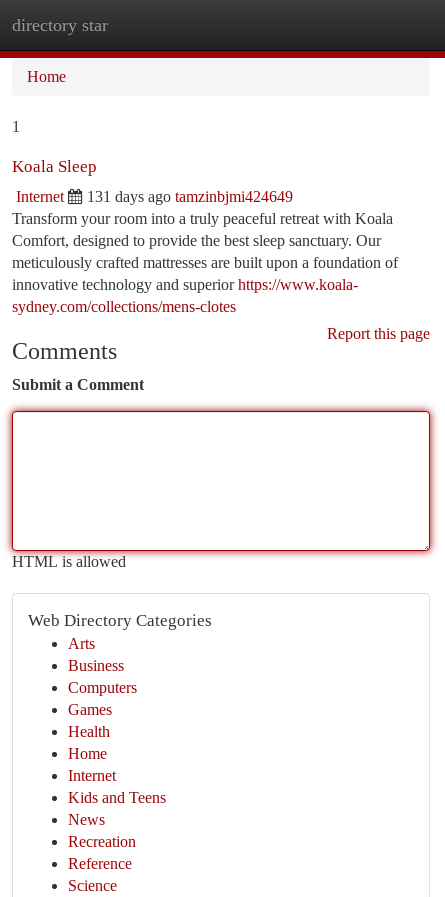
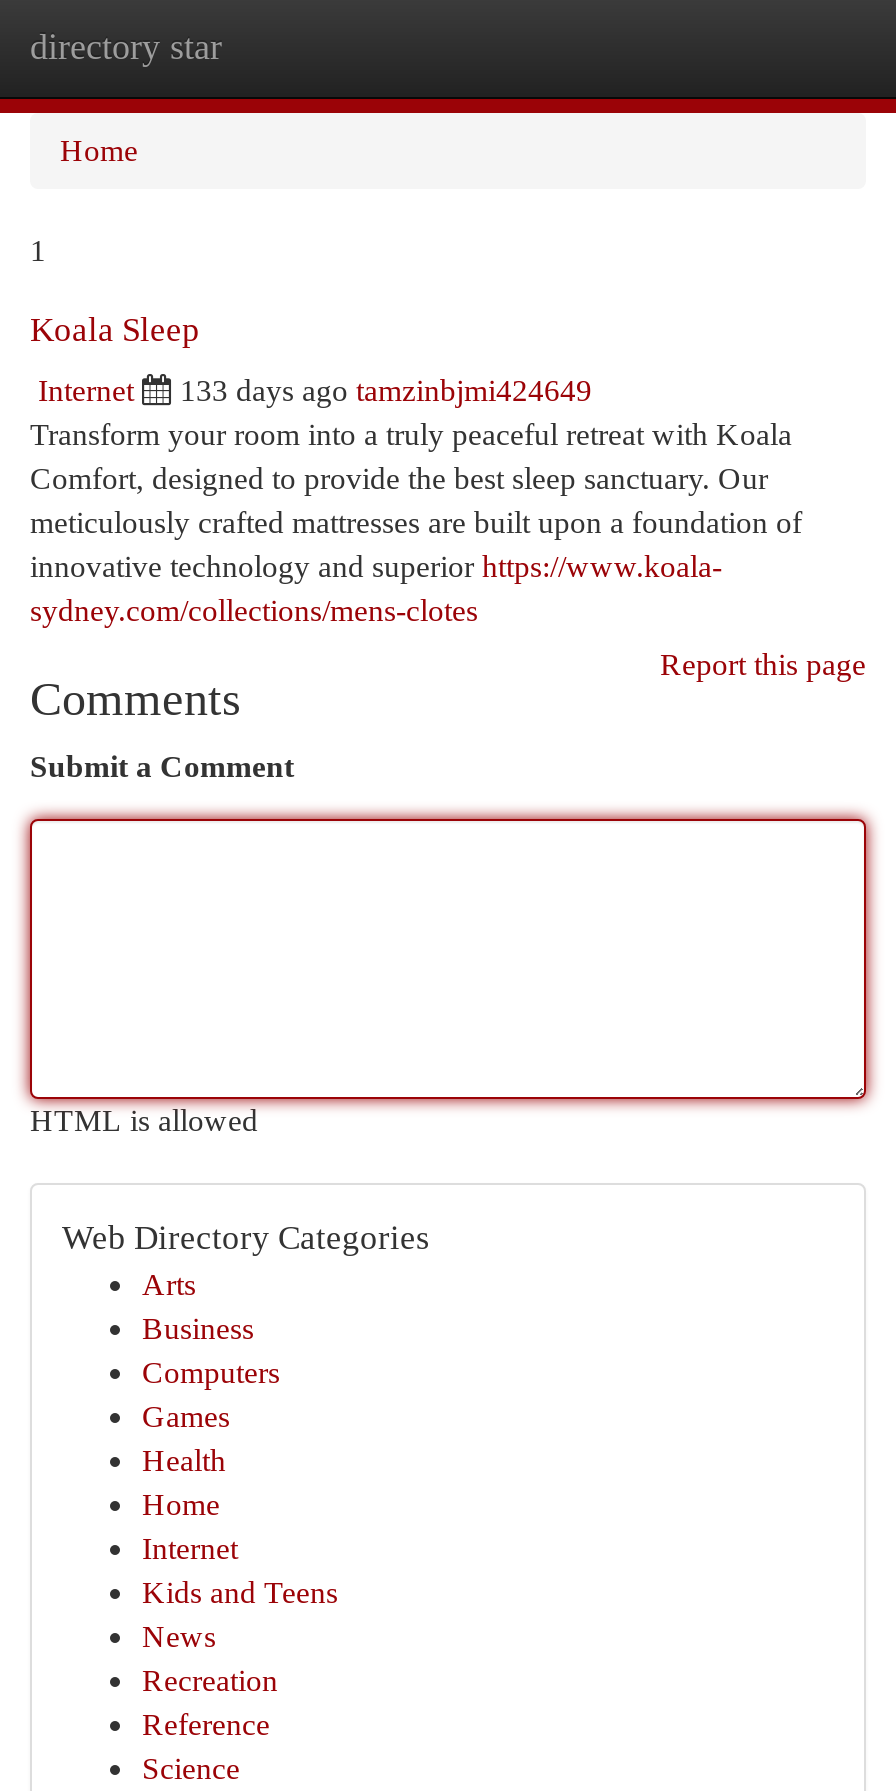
- 131 days ago tamzinbjmi424649
+ 133 days ago tamzinbjmi424649
